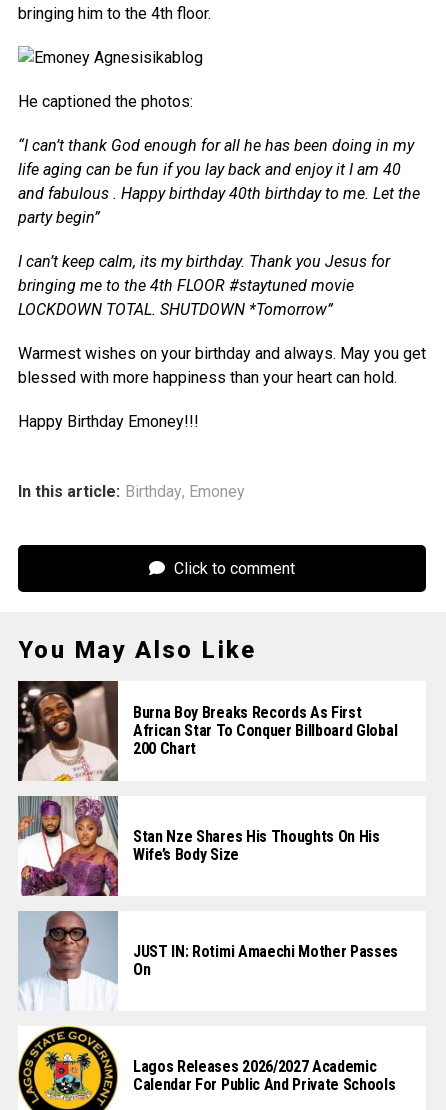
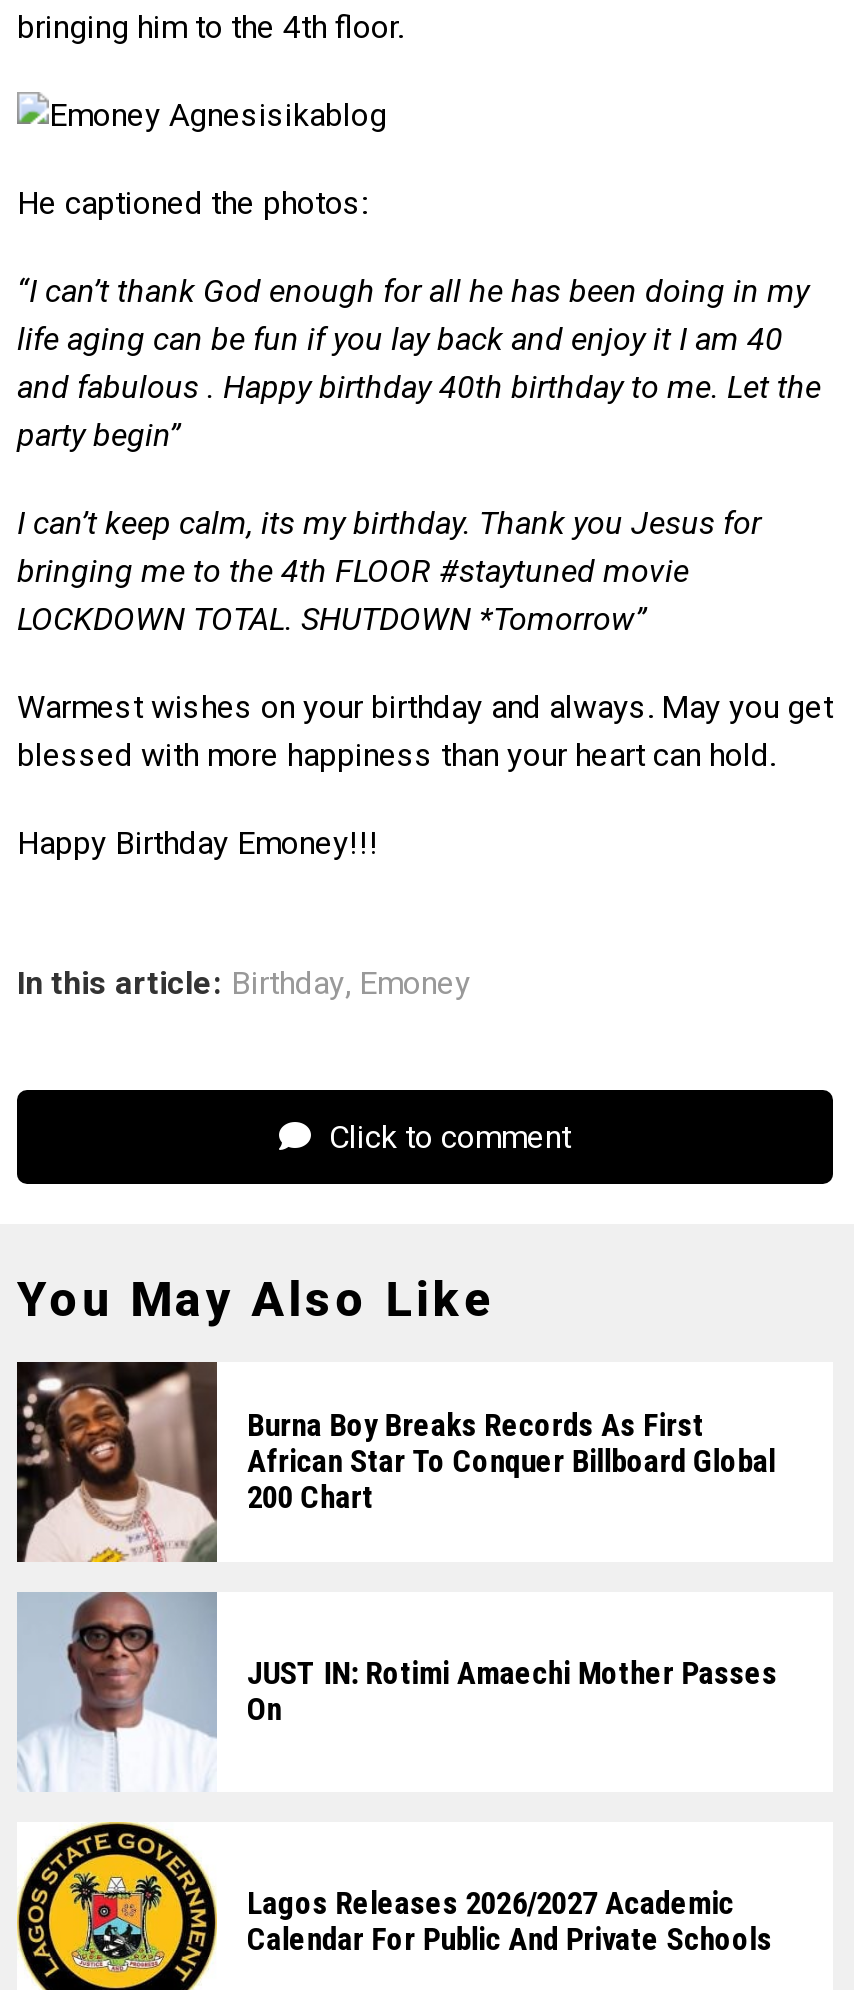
- [image]
- Stan Nze Shares His Thoughts On His
- Wife’s Body Size
